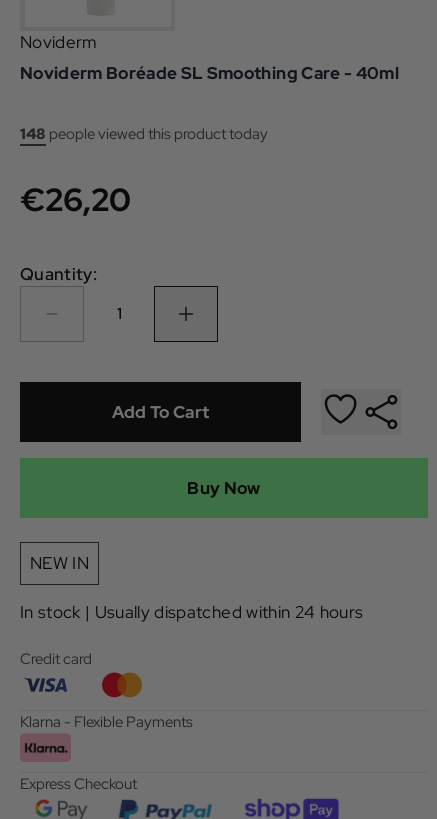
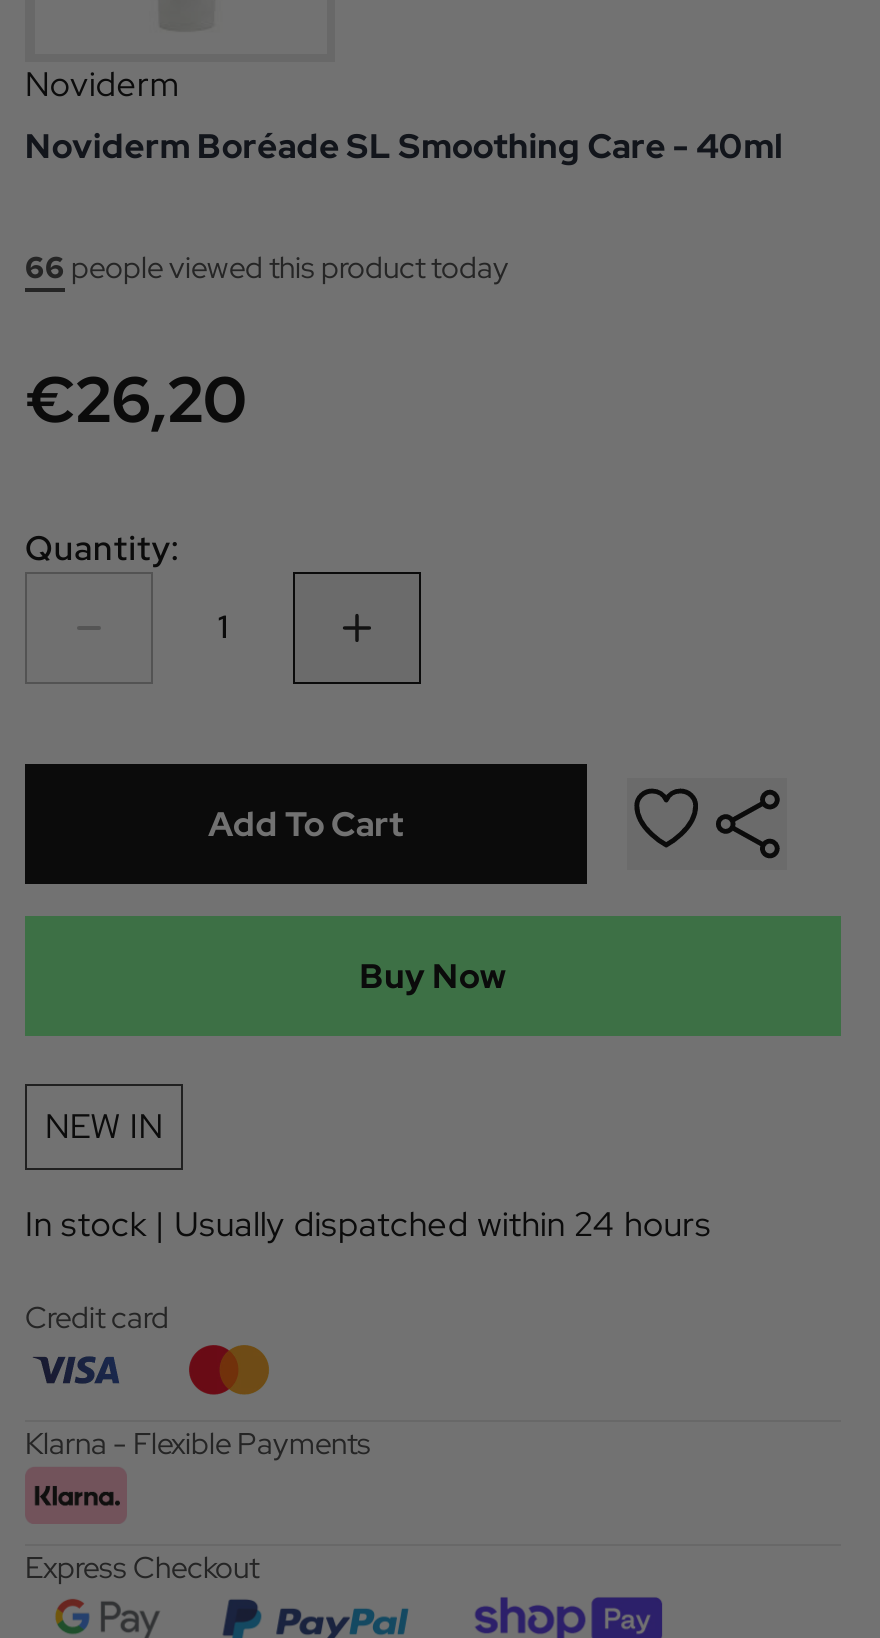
- 148 people viewed this product today
+ 66 people viewed this product today
